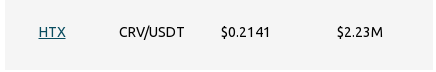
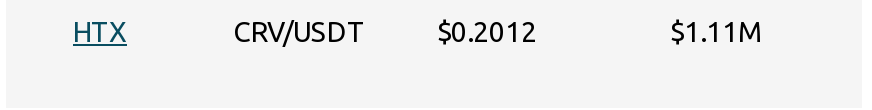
- $0.2141
- $2.23M
+ $0.2012
+ $1.11M
